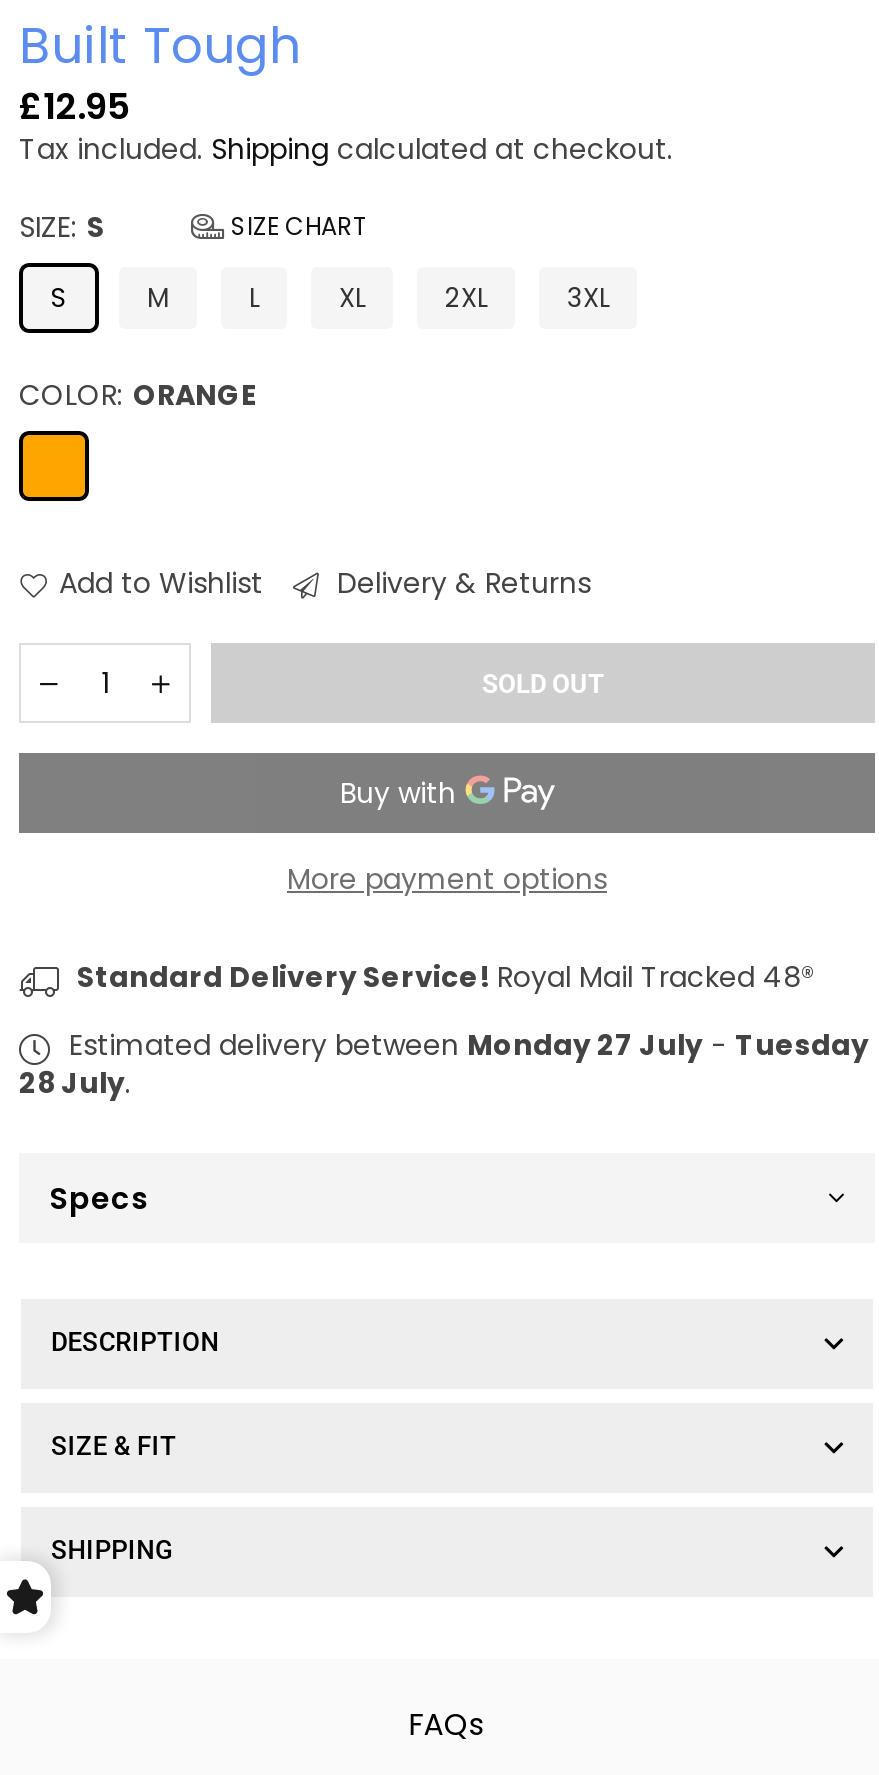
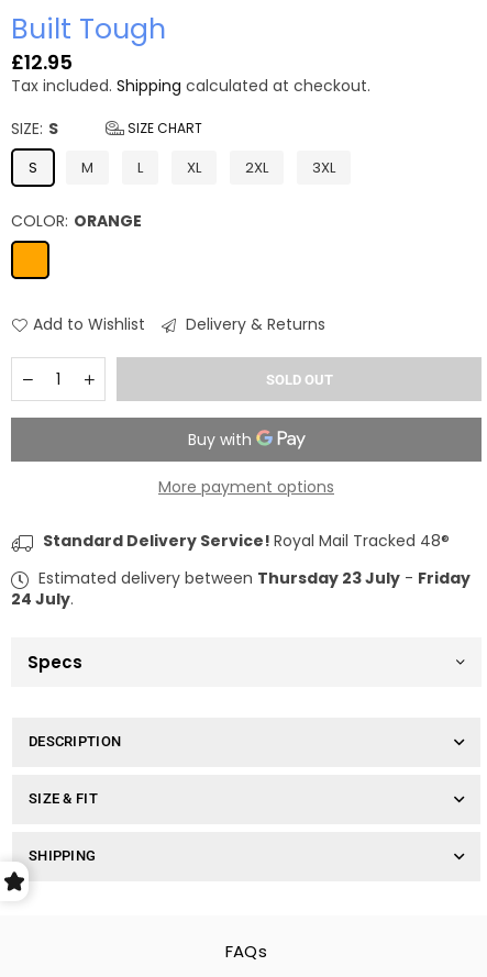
- Estimated delivery between Monday 27 July - Tuesday
+ Estimated delivery between Thursday 23 July - Friday

- 28 July.
+ 24 July.
